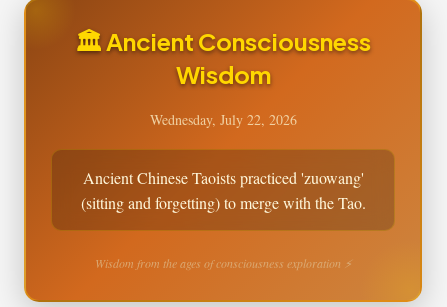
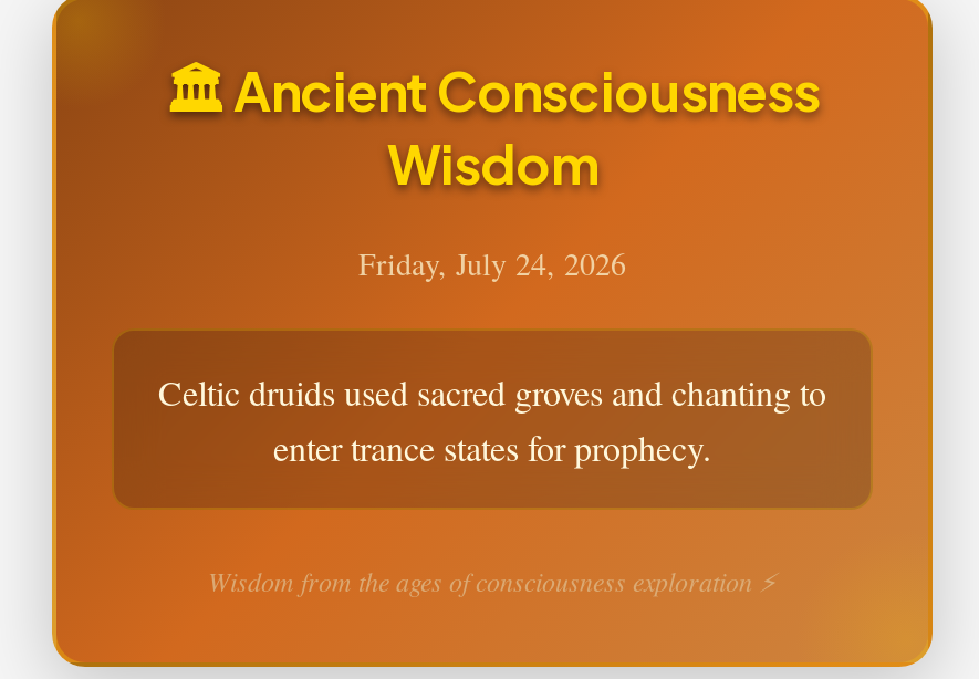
- Wednesday, July 22, 2026
+ Friday, July 24, 2026

- Ancient Chinese Taoists practiced 'zuowang'
- (sitting and forgetting) to merge with the Tao.
+ Celtic druids used sacred groves and chanting to
+ enter trance states for prophecy.
